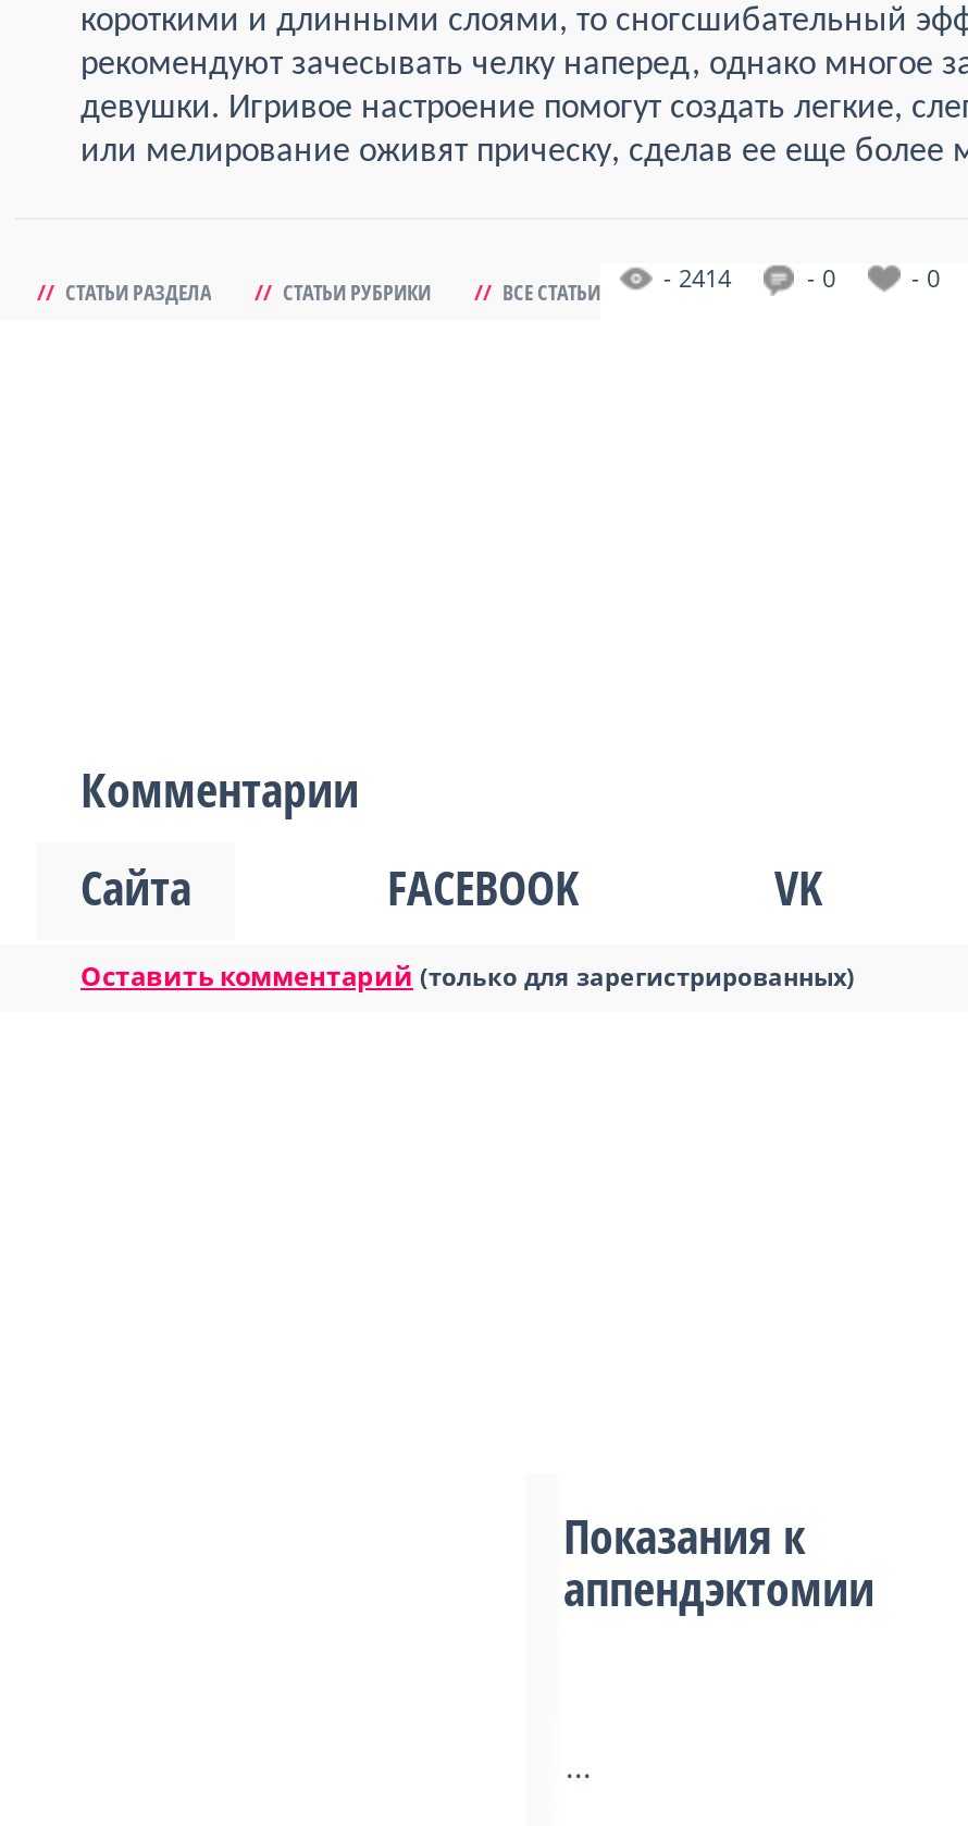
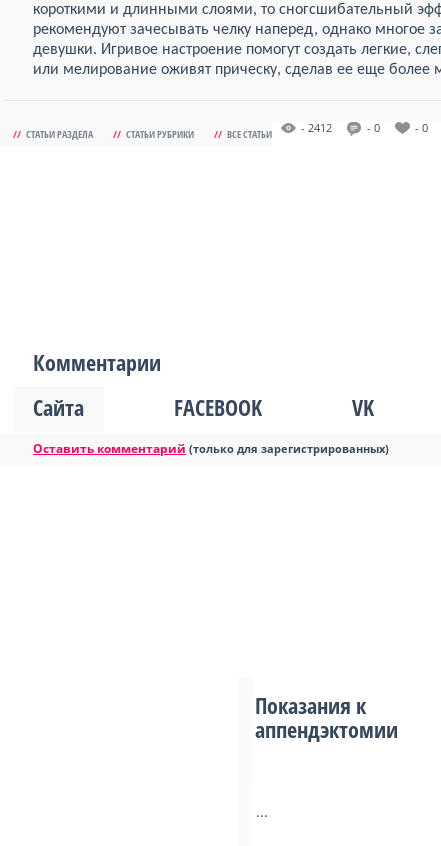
- - 2414
+ - 2412
